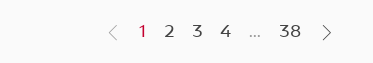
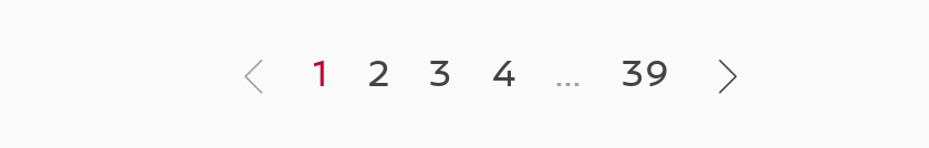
- 38
+ 39
